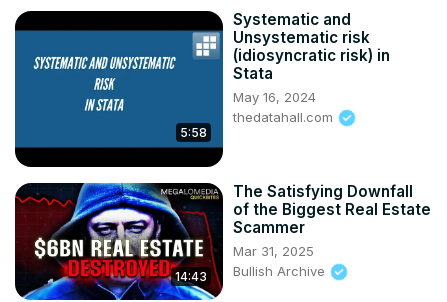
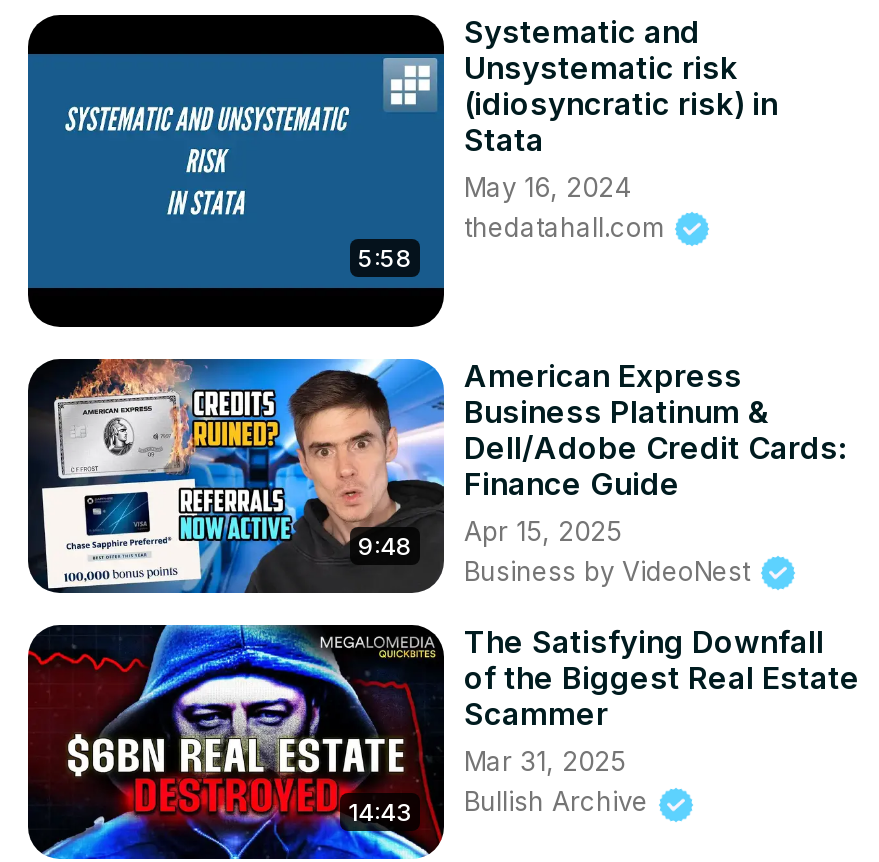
+ [image]
+ 9:48

+ American Express
+ Business Platinum &
+ Dell/Adobe Credit Cards:
+ Finance Guide
+ Apr 15, 2025
+ Business by VideoNest
